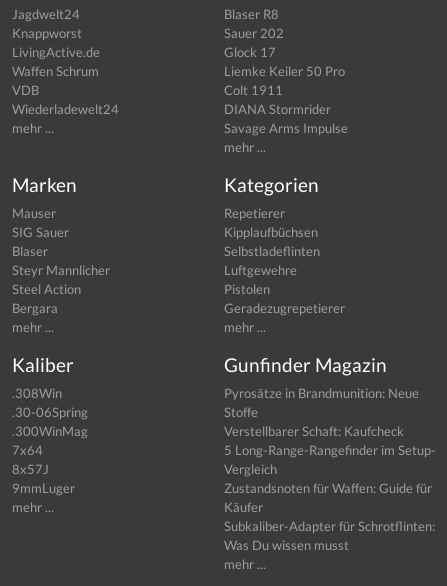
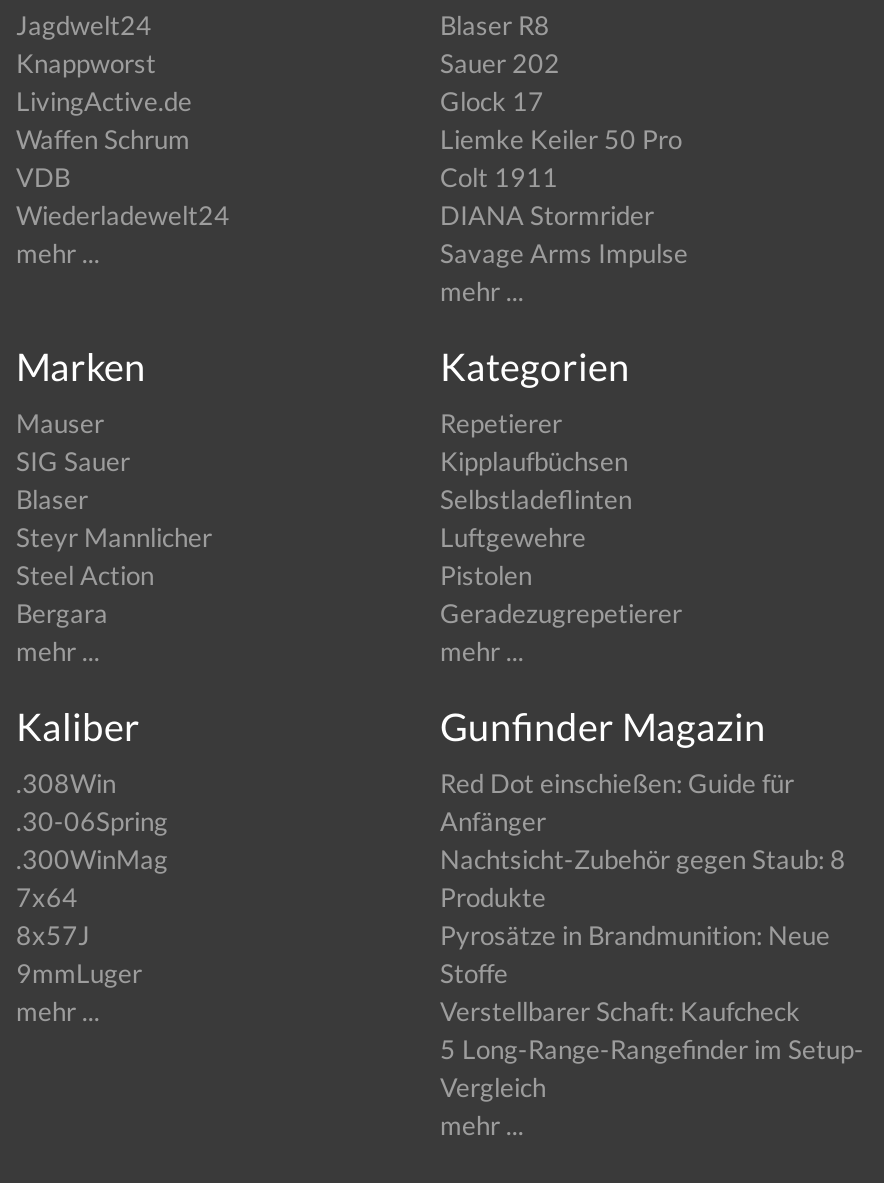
moved down: Pyrosätze in Brandmunition: Neue | Stoffe | Verstellbarer Schaft: Kaufcheck | 5 Long-Range-Rangefinder im Setup- | Vergleich

+ Red Dot einschießen: Guide für
+ Anfänger
+ Nachtsicht-Zubehör gegen Staub: 8
+ Produkte

- Zustandsnoten für Waffen: Guide für
- Käufer
- Subkaliber-Adapter für Schrotflinten:
- Was Du wissen musst
